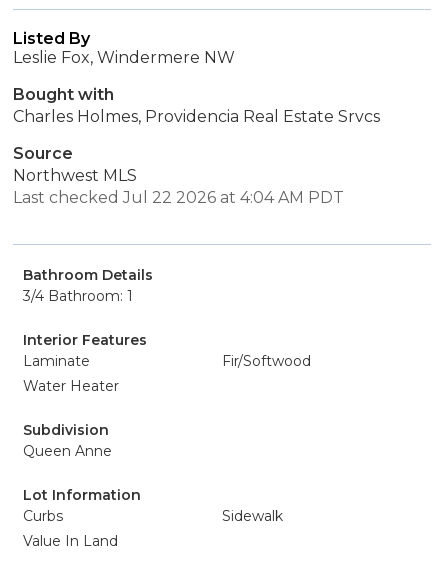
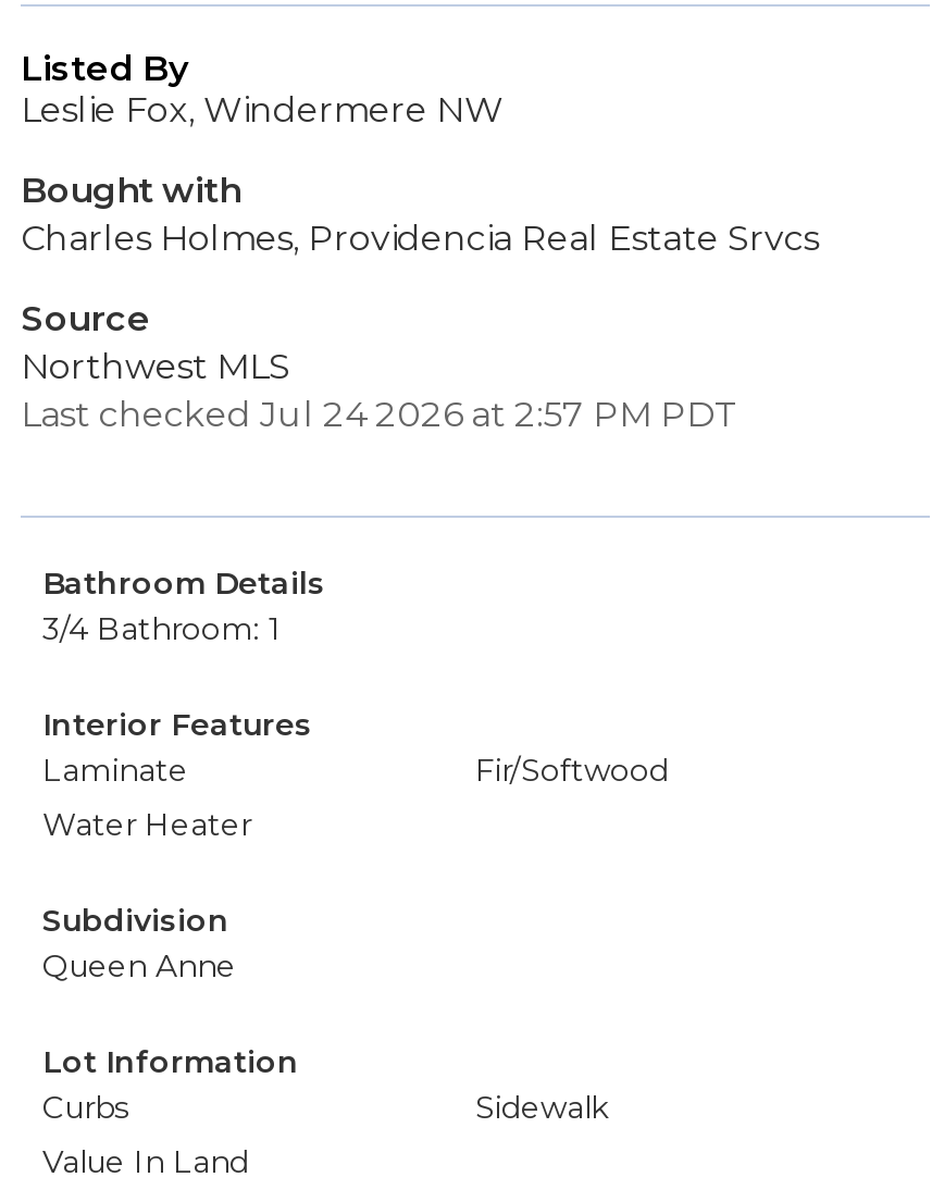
- Last checked Jul 22 2026 at 4:04 AM PDT
+ Last checked Jul 24 2026 at 2:57 PM PDT
